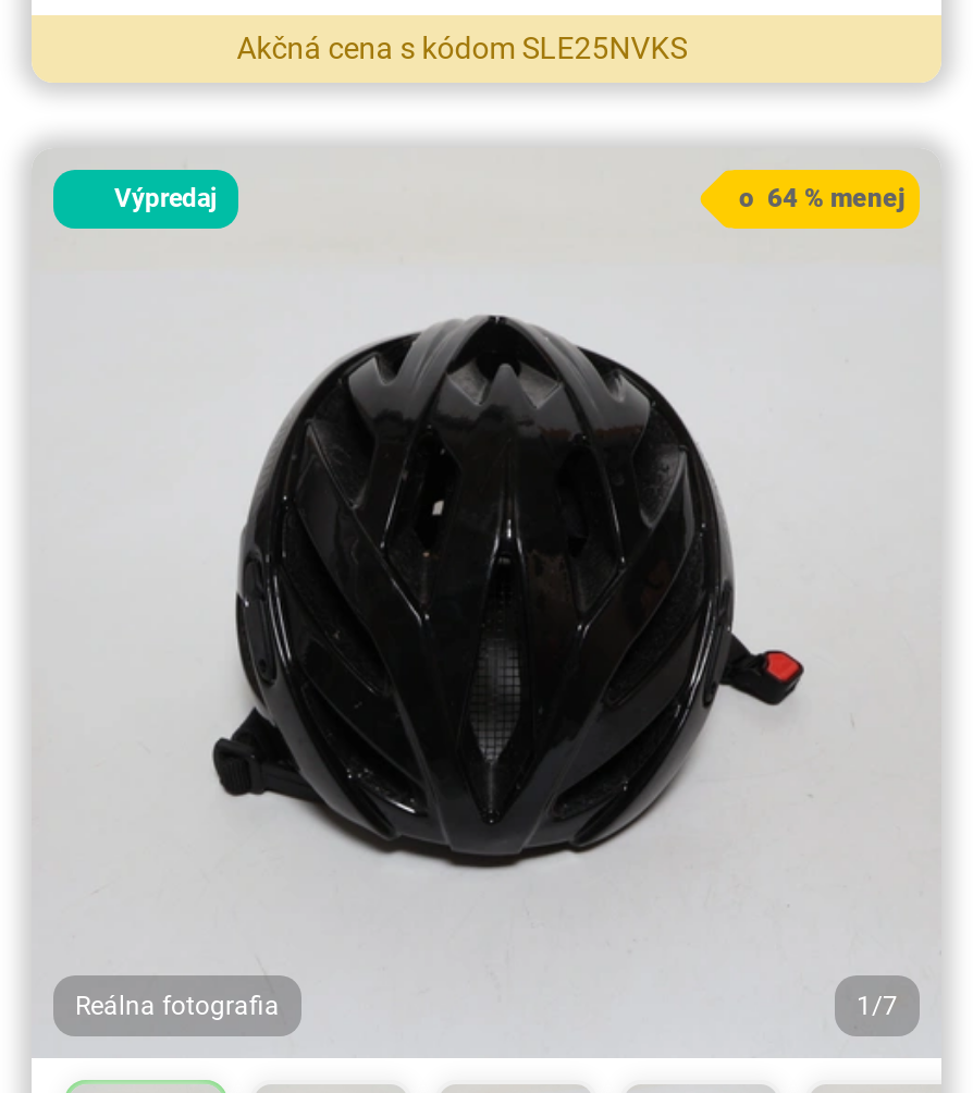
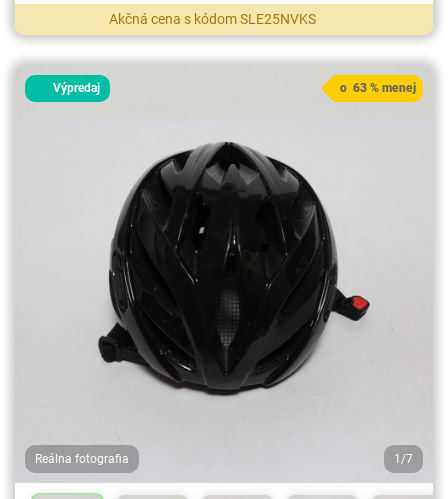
- o 64 % menej
+ o 63 % menej
